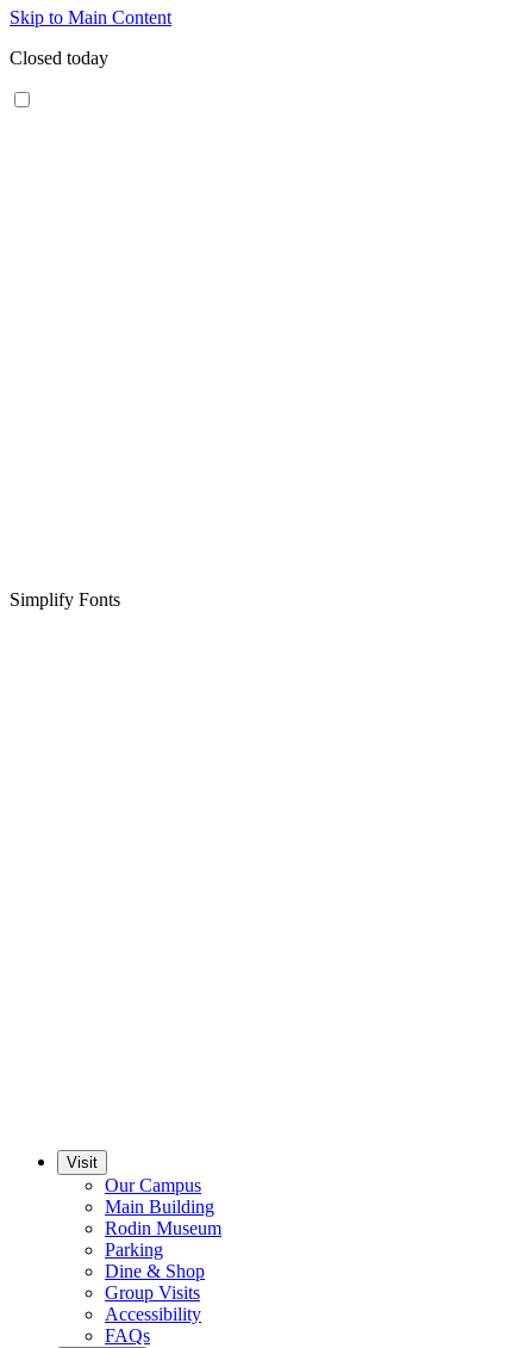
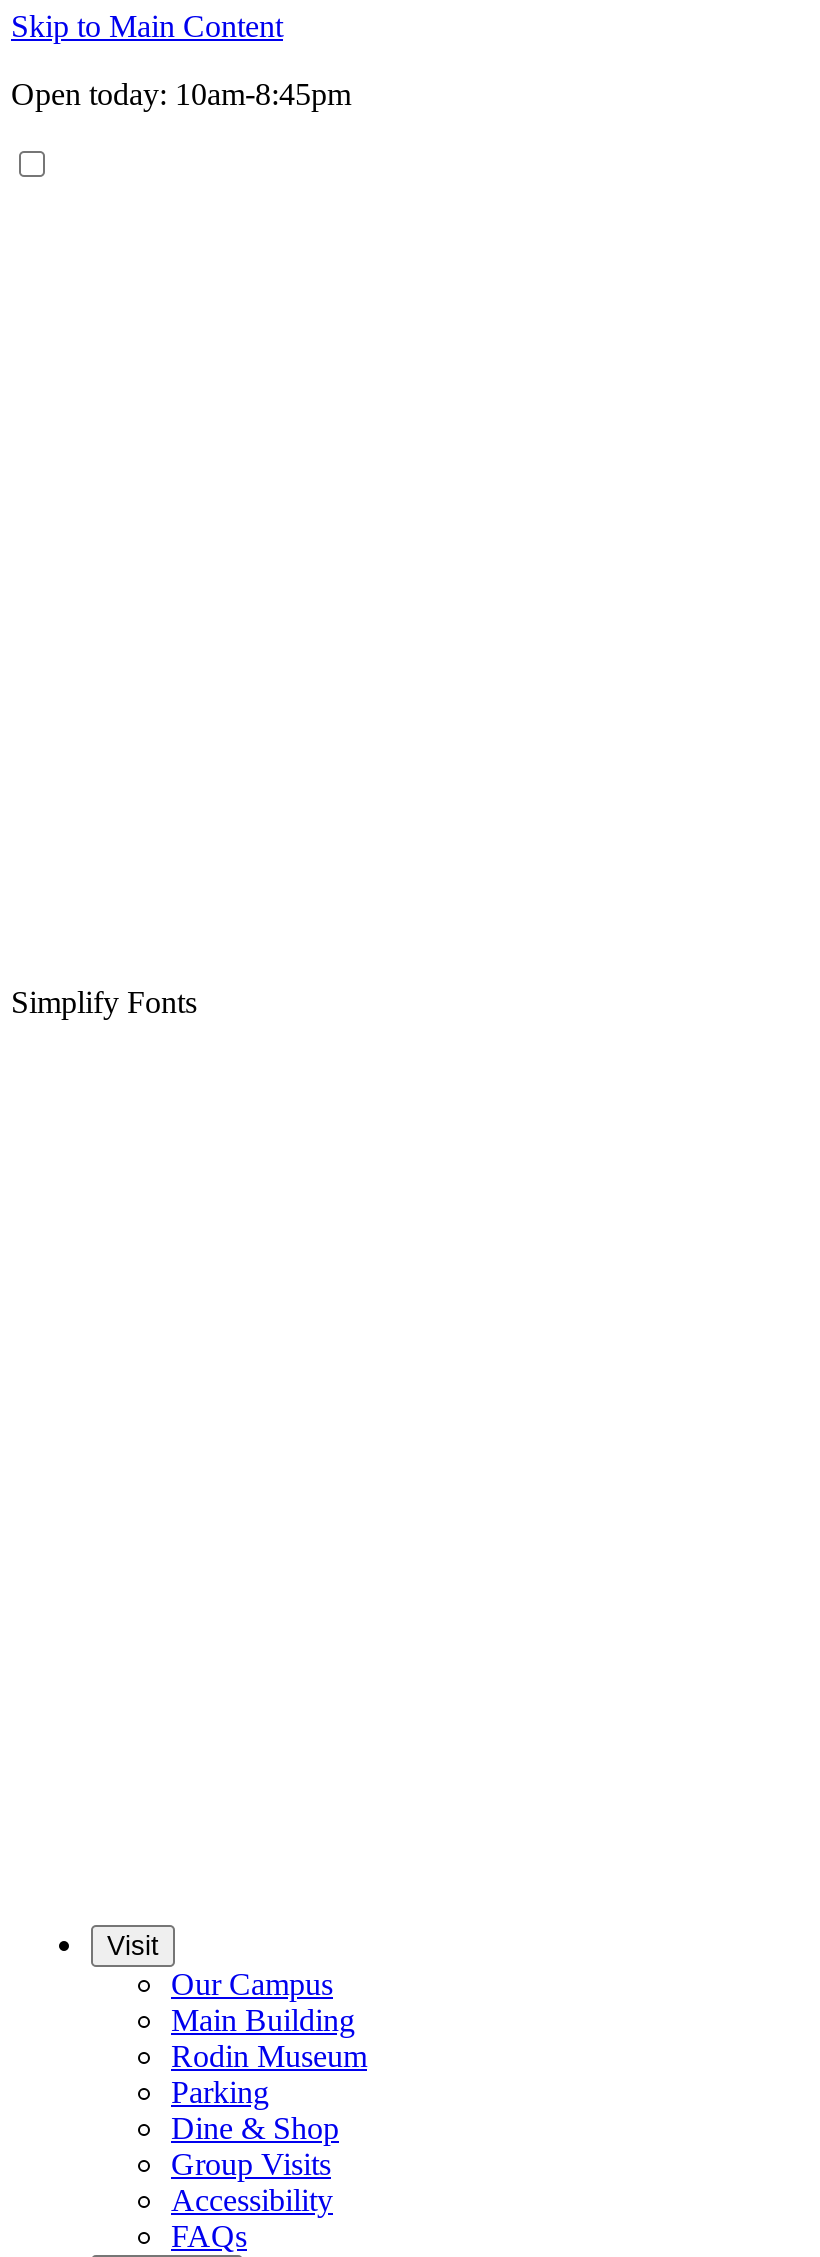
- Closed today
+ Open today: 10am-8:45pm
